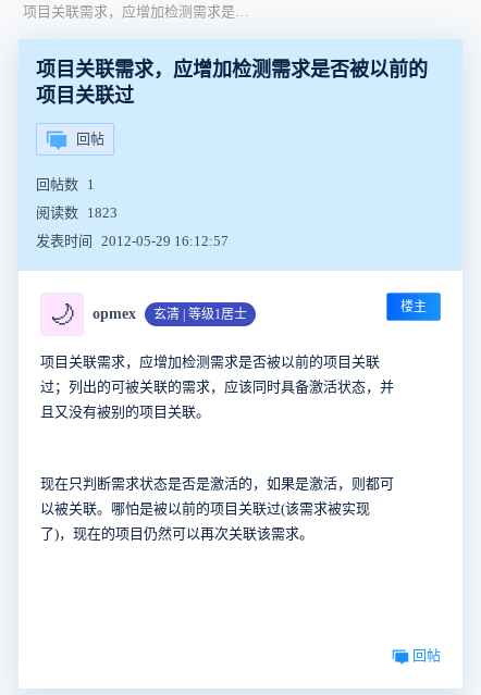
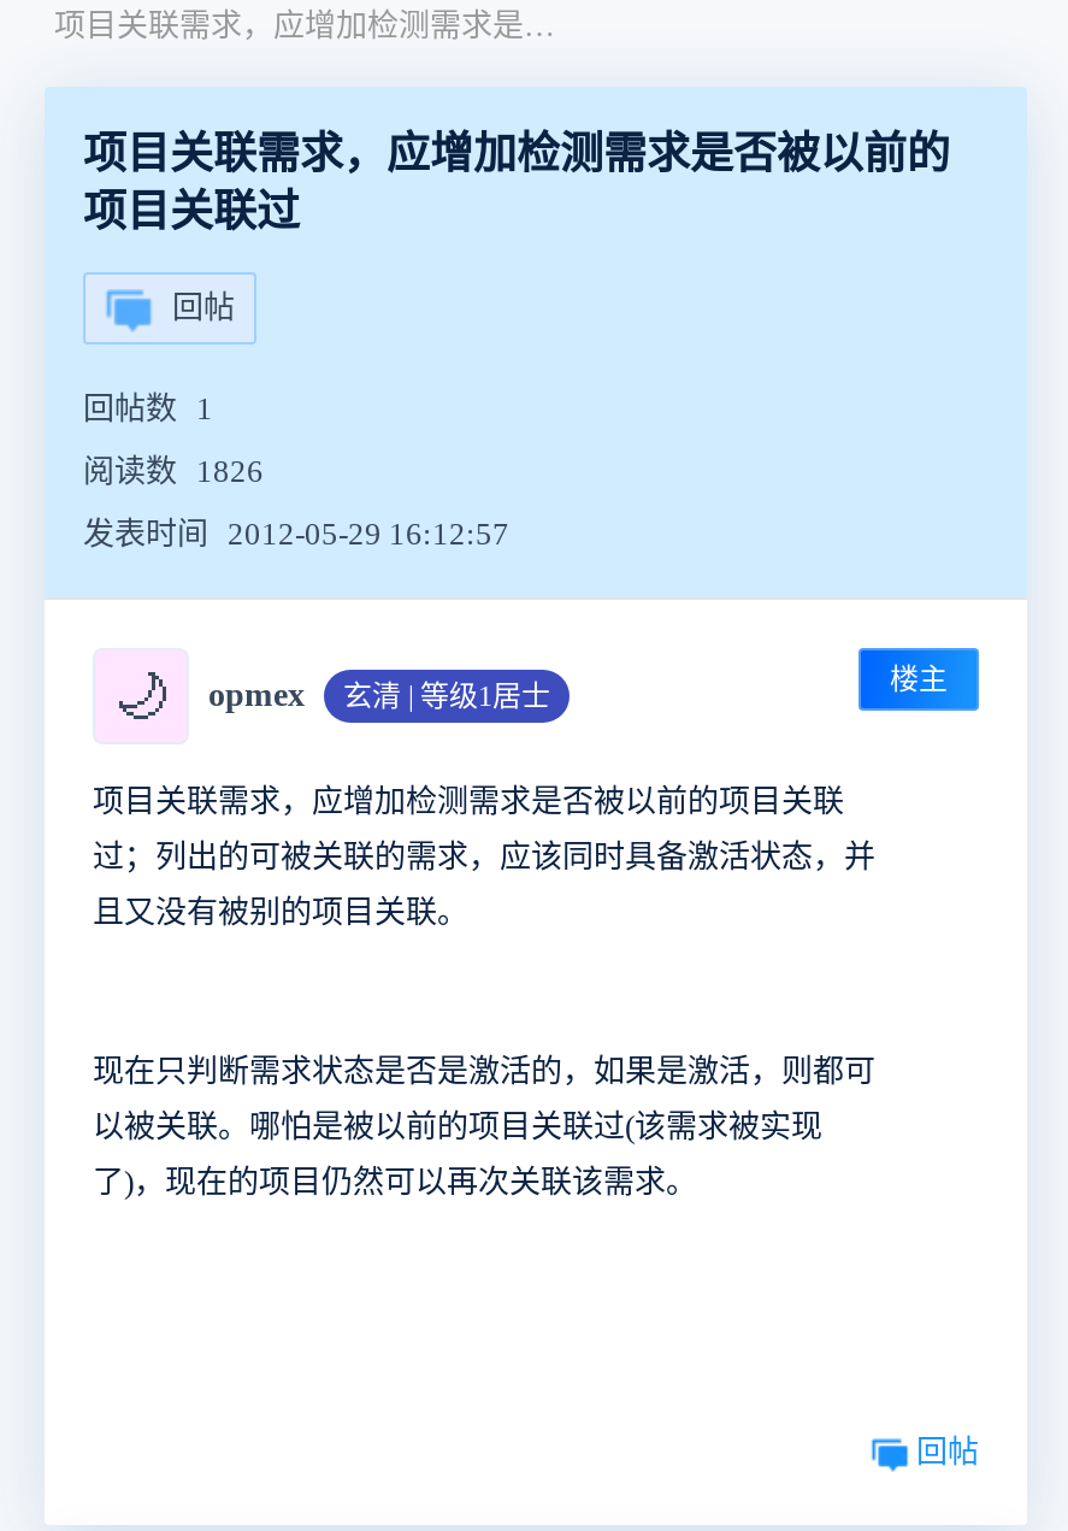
- 阅读数 1823
+ 阅读数 1826
